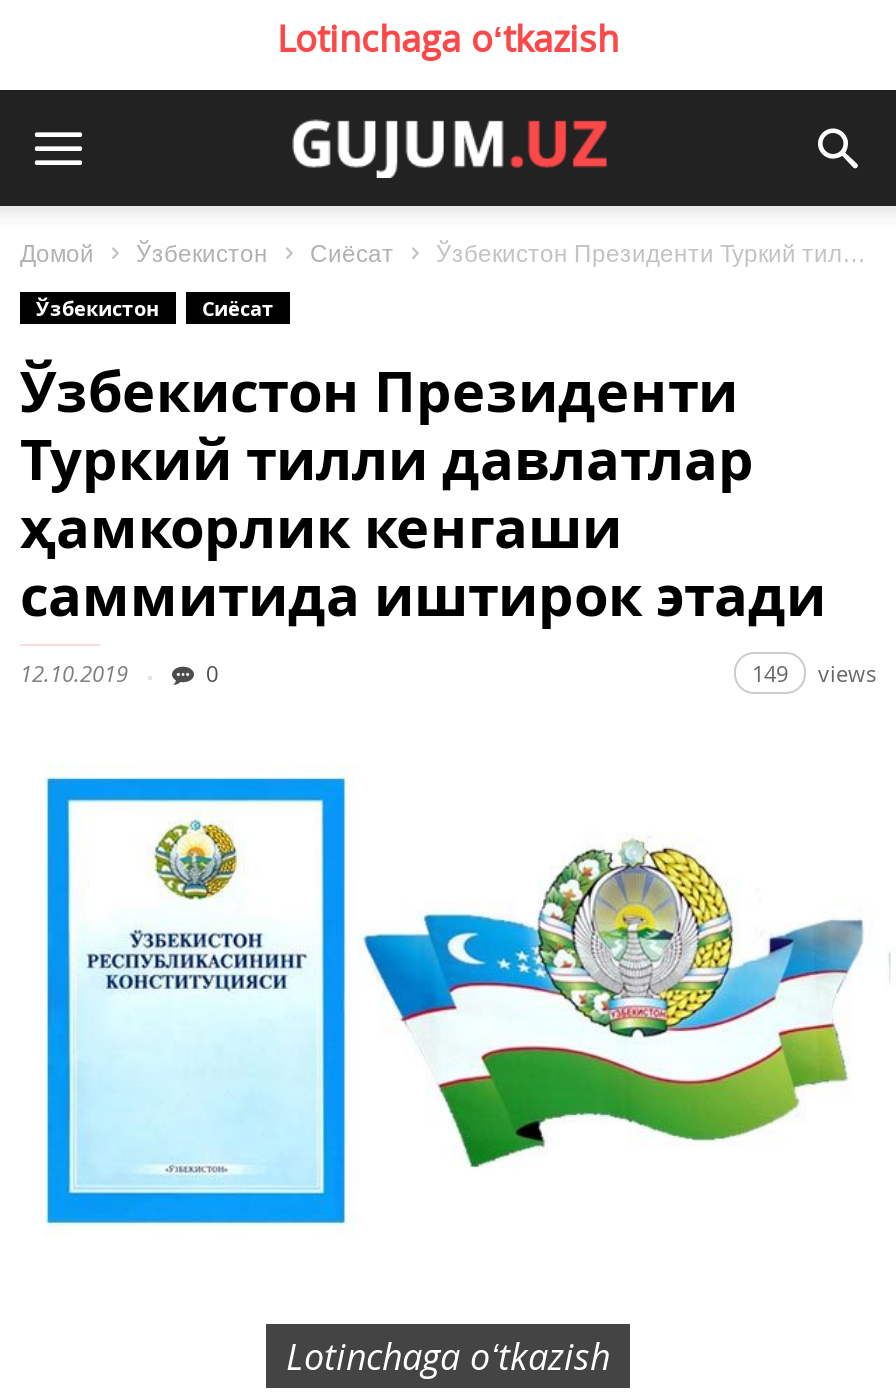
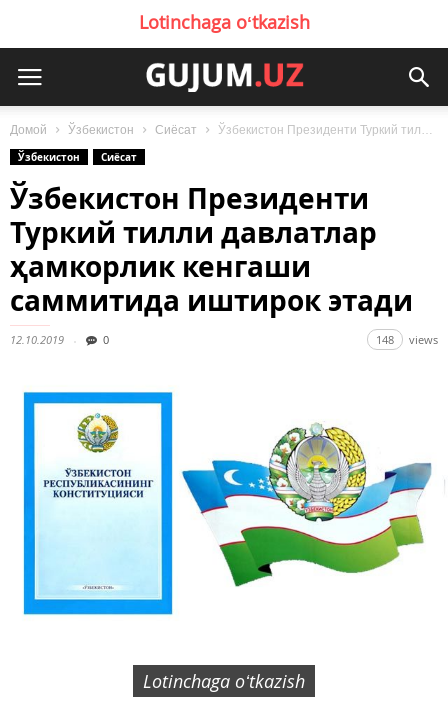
- 149 views
+ 148 views
